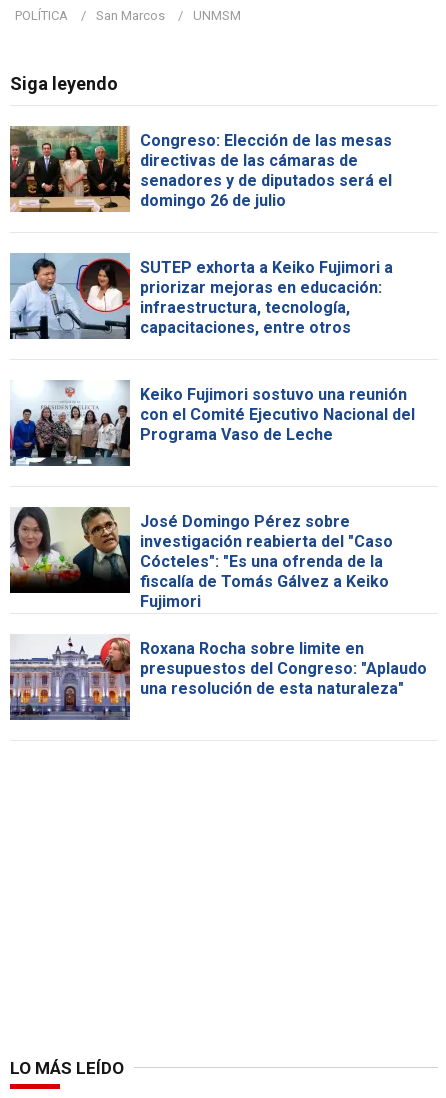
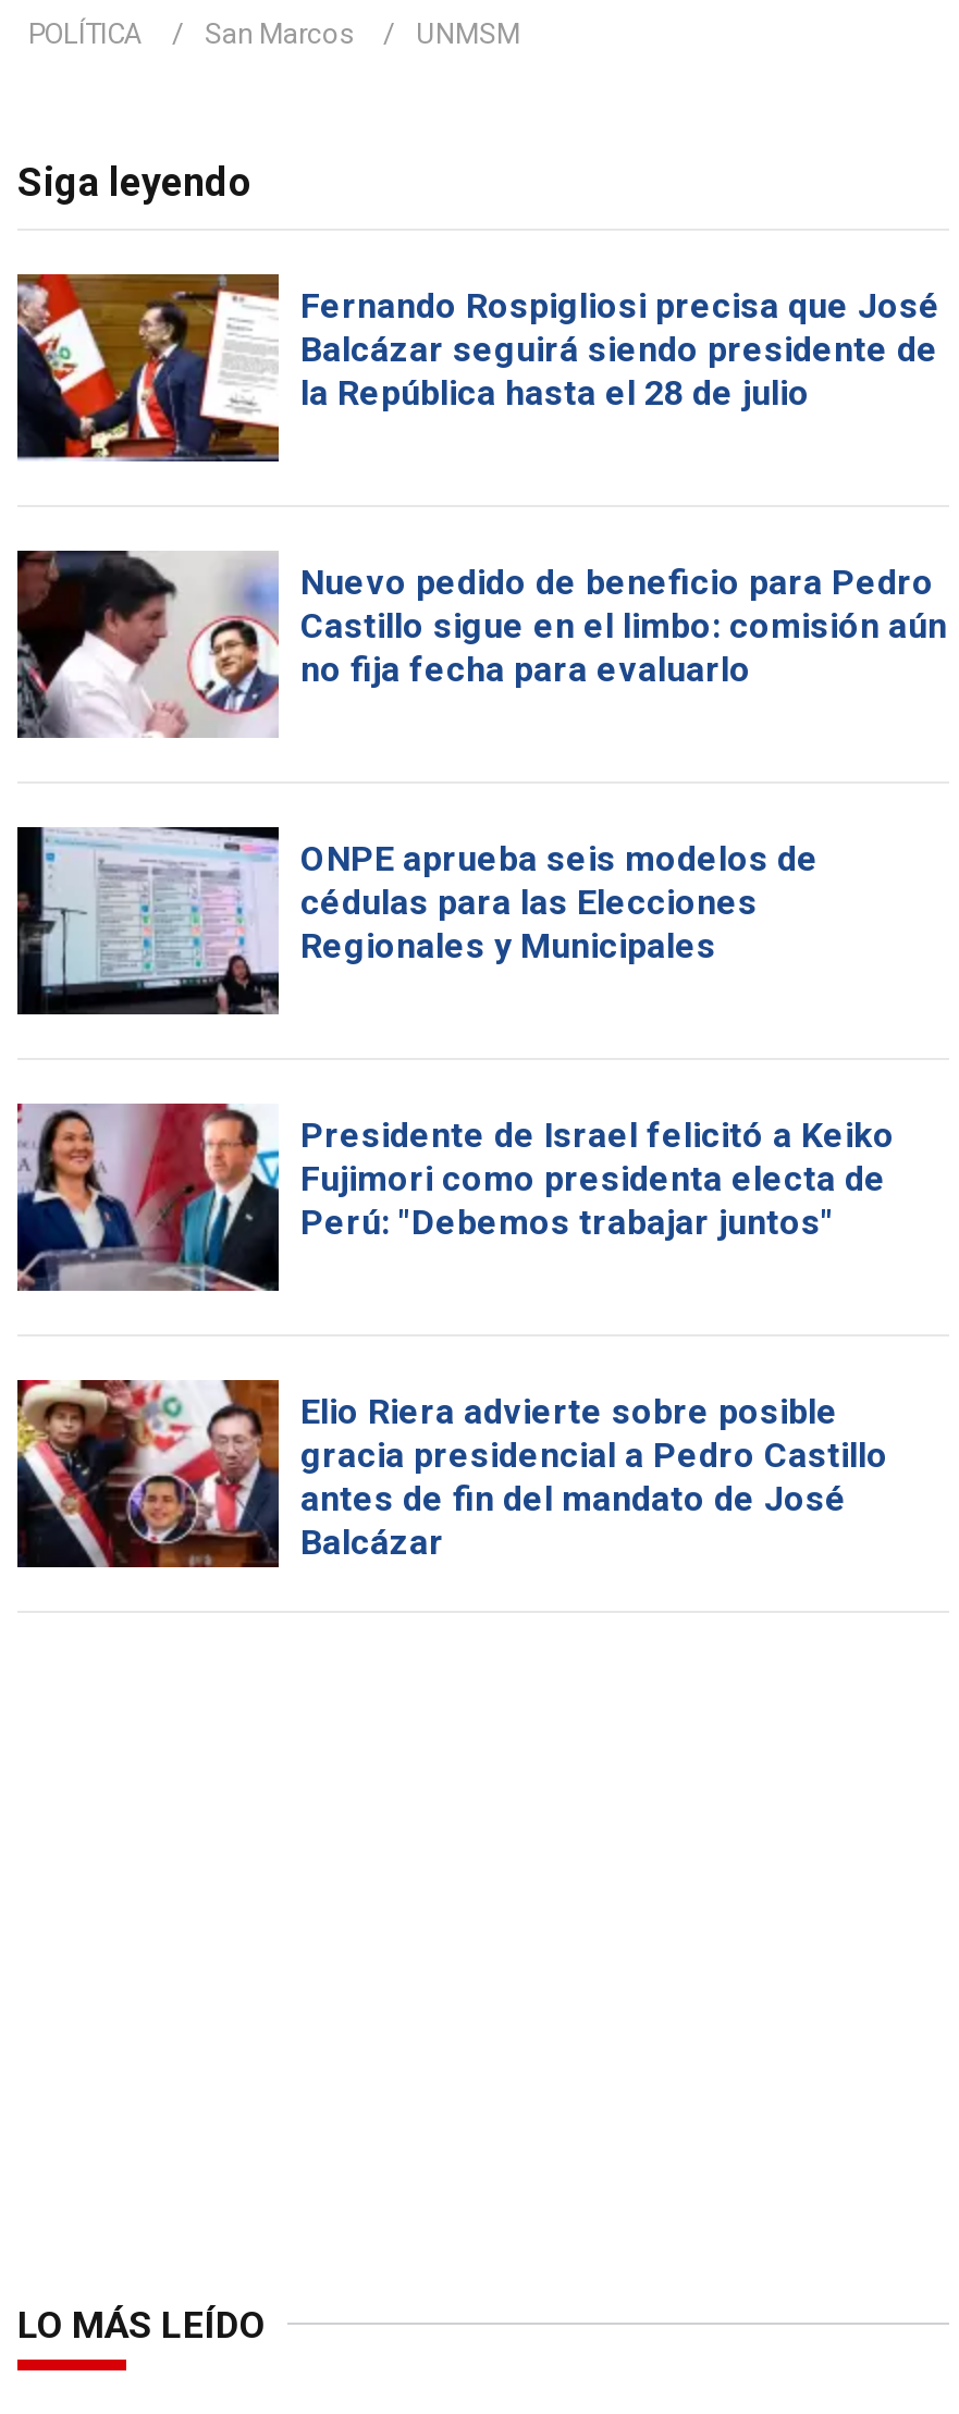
- [image]
- Congreso: Elección de las mesas
- directivas de las cámaras de
- senadores y de diputados será el
- domingo 26 de julio
+ [image]
+ Fernando Rospigliosi precisa que José
+ Balcázar seguirá siendo presidente de
+ la República hasta el 28 de julio

- [image]
- SUTEP exhorta a Keiko Fujimori a
- priorizar mejoras en educación:
- infraestructura, tecnología,
- capacitaciones, entre otros
+ [image]
+ Nuevo pedido de beneficio para Pedro
+ Castillo sigue en el limbo: comisión aún
+ no fija fecha para evaluarlo

- [image]
- Keiko Fujimori sostuvo una reunión
- con el Comité Ejecutivo Nacional del
- Programa Vaso de Leche
+ [image]
+ ONPE aprueba seis modelos de
+ cédulas para las Elecciones
+ Regionales y Municipales

- [image]
- José Domingo Pérez sobre
- investigación reabierta del "Caso
- Cócteles": "Es una ofrenda de la
- fiscalía de Tomás Gálvez a Keiko
- Fujimori
+ [image]
+ Presidente de Israel felicitó a Keiko
+ Fujimori como presidenta electa de
+ Perú: "Debemos trabajar juntos"

- [image]
- Roxana Rocha sobre limite en
- presupuestos del Congreso: "Aplaudo
- una resolución de esta naturaleza"
+ [image]
+ Elio Riera advierte sobre posible
+ gracia presidencial a Pedro Castillo
+ antes de fin del mandato de José
+ Balcázar
